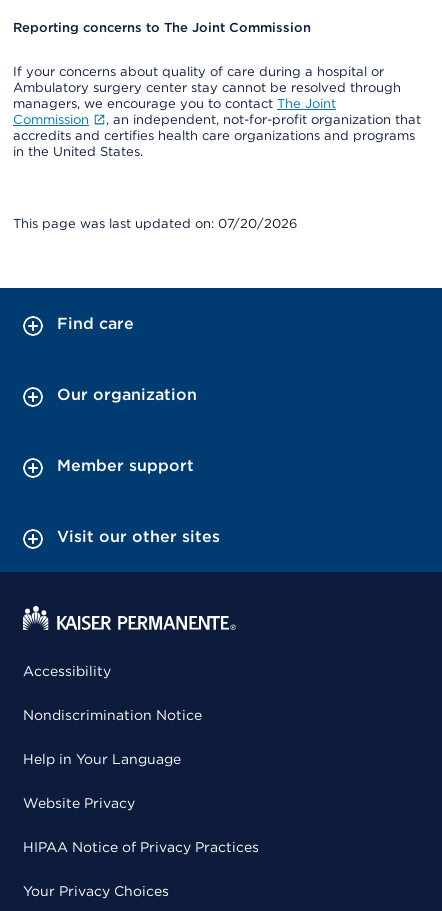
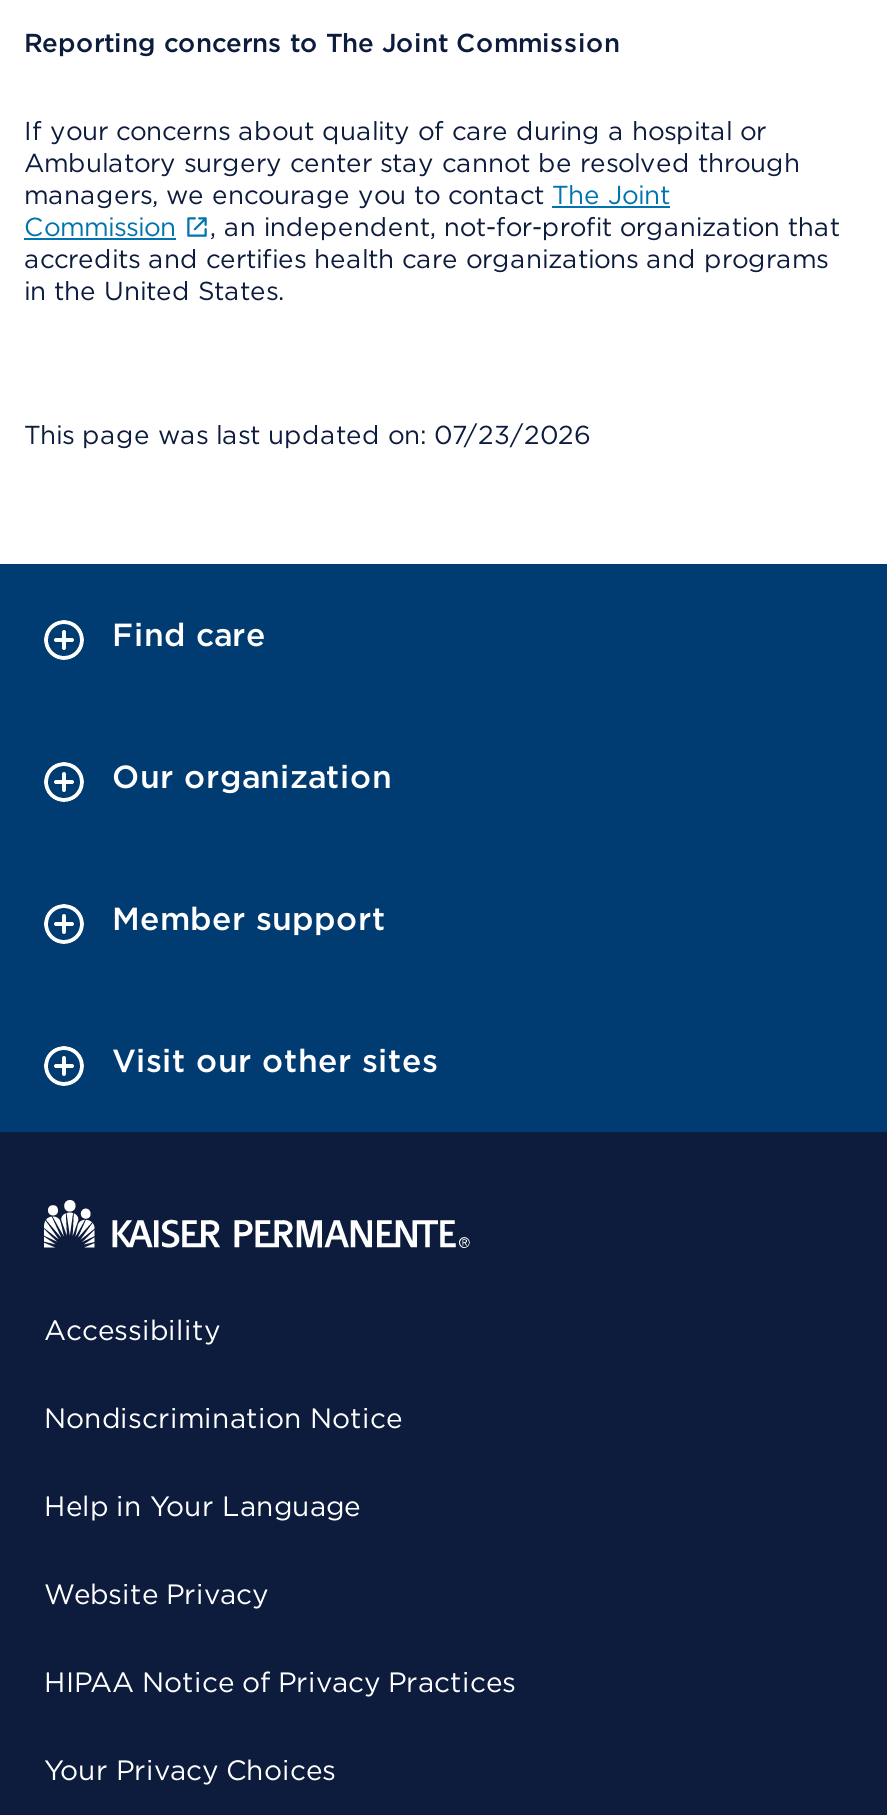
- This page was last updated on: 07/20/2026
+ This page was last updated on: 07/23/2026
